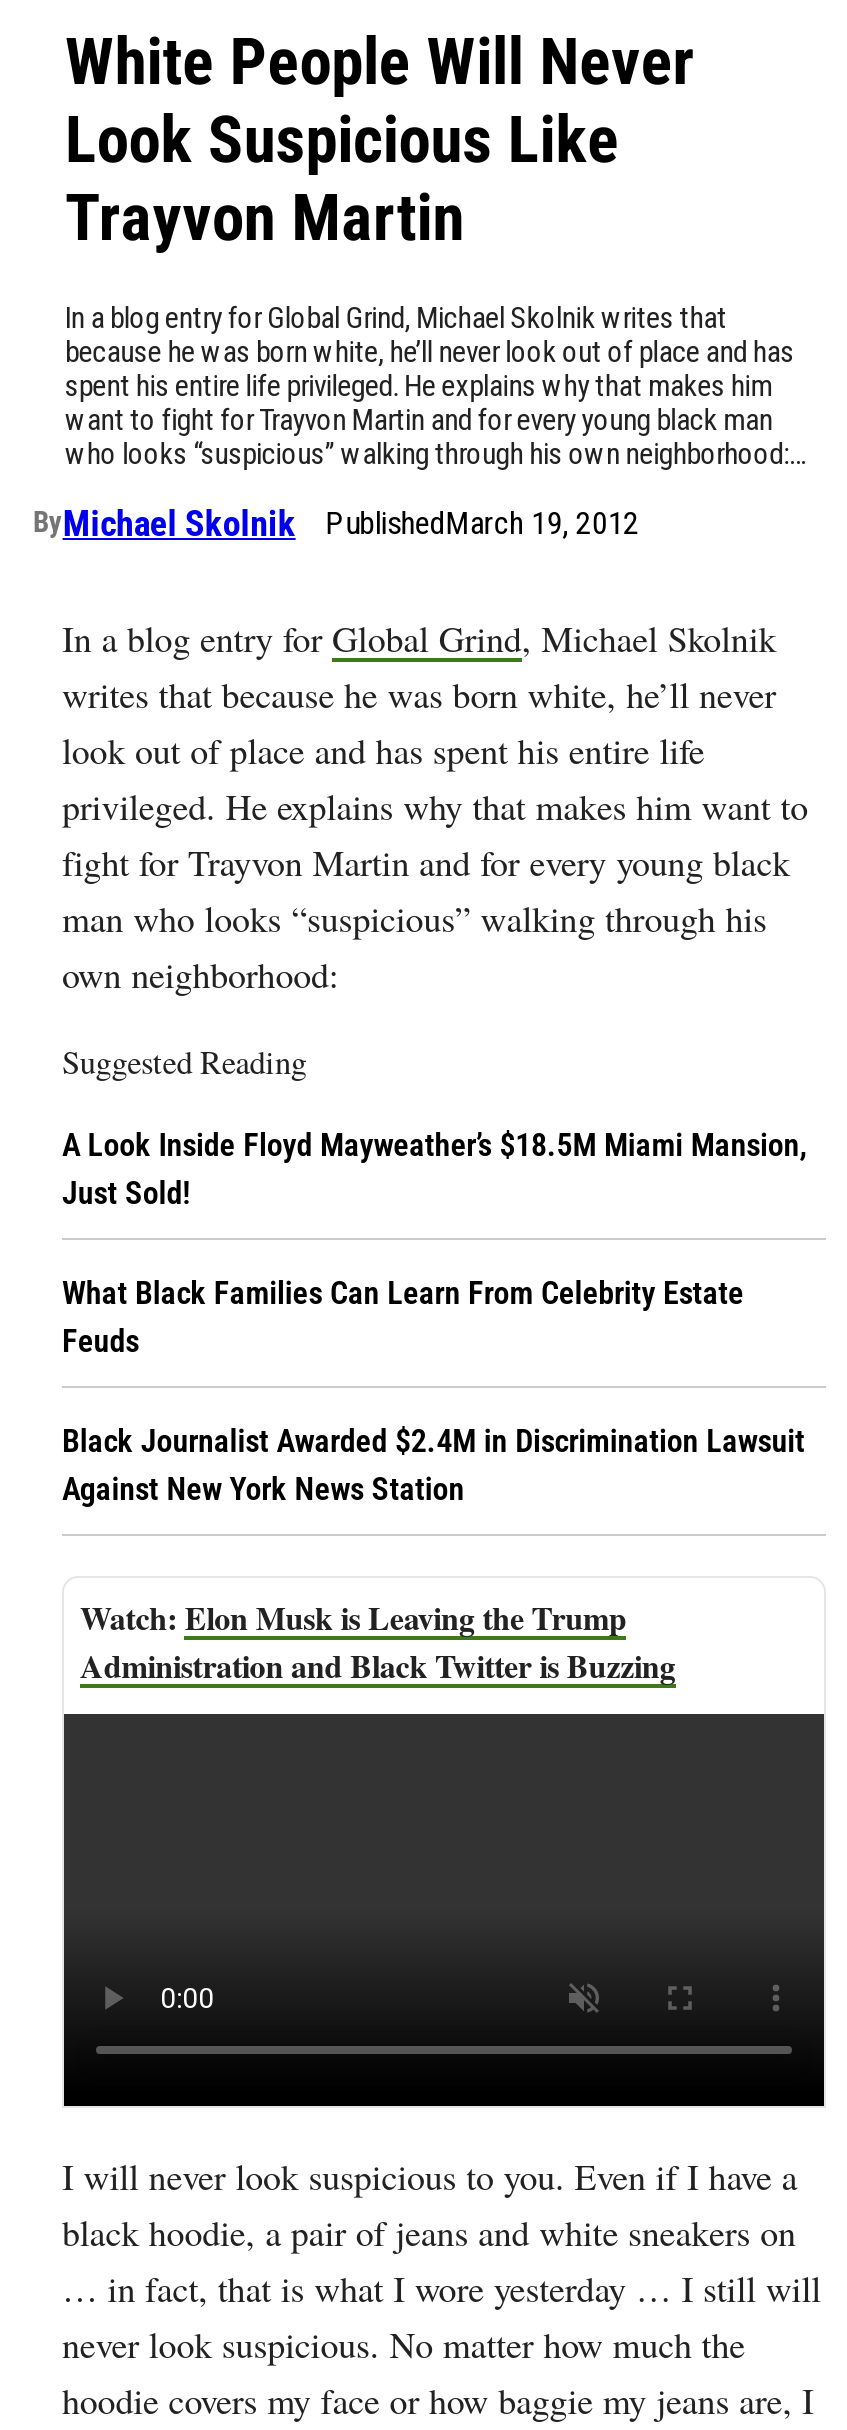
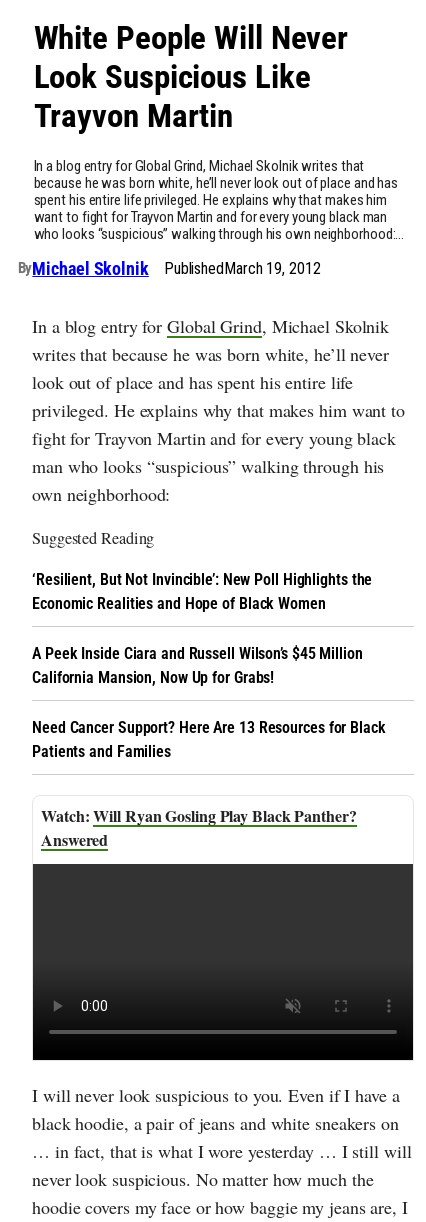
- A Look Inside Floyd Mayweather’s $18.5M Miami Mansion,
- Just Sold!
+ ‘Resilient, But Not Invincible’: New Poll Highlights the
+ Economic Realities and Hope of Black Women

- What Black Families Can Learn From Celebrity Estate
- Feuds
+ A Peek Inside Ciara and Russell Wilson’s $45 Million
+ California Mansion, Now Up for Grabs!

- Black Journalist Awarded $2.4M in Discrimination Lawsuit
- Against New York News Station
+ Need Cancer Support? Here Are 13 Resources for Black
+ Patients and Families

- Elon Musk is Leaving the Trump
- Administration and Black Twitter is Buzzing
+ Will Ryan Gosling Play Black Panther?
+ Answered
